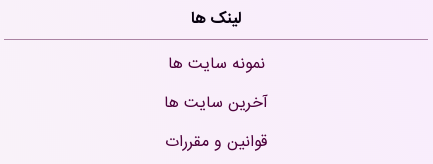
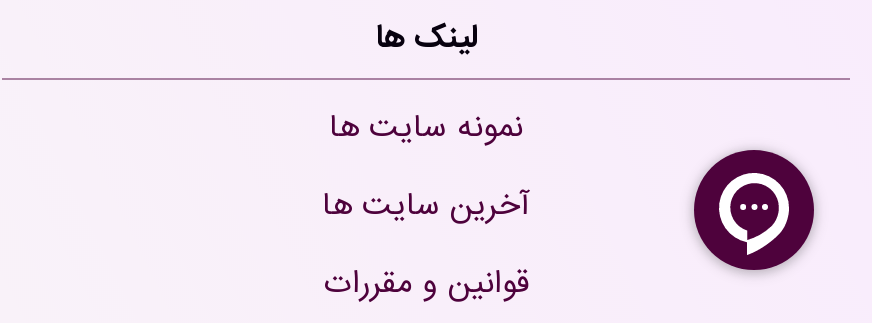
+ [image]
